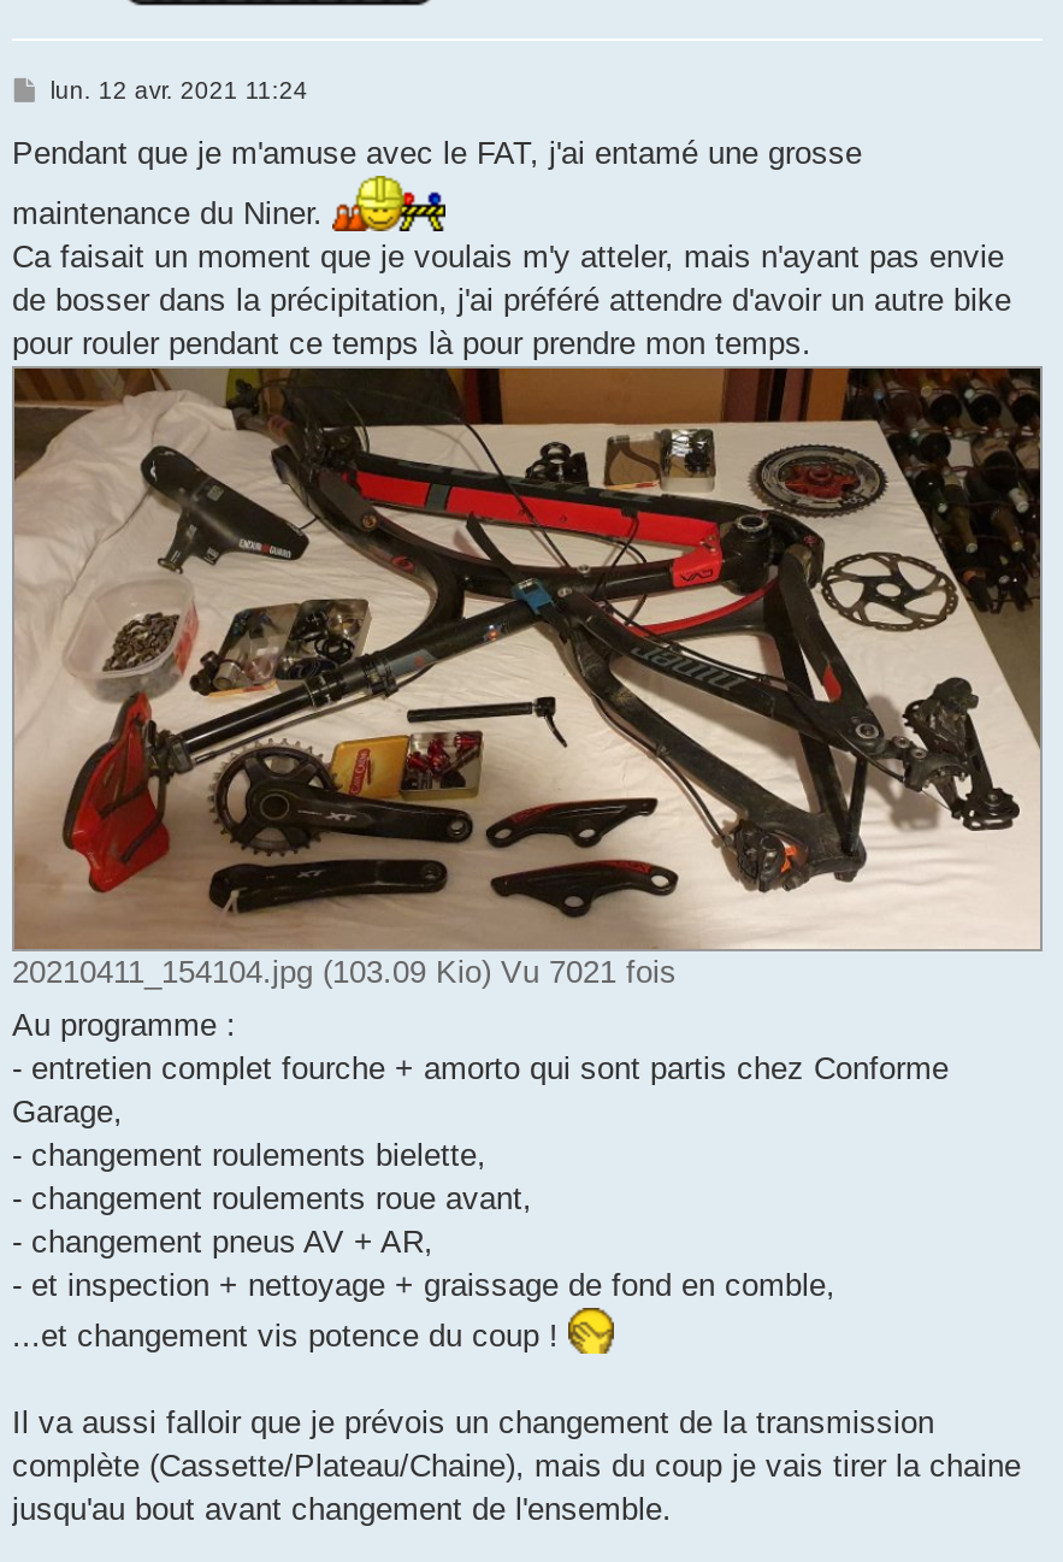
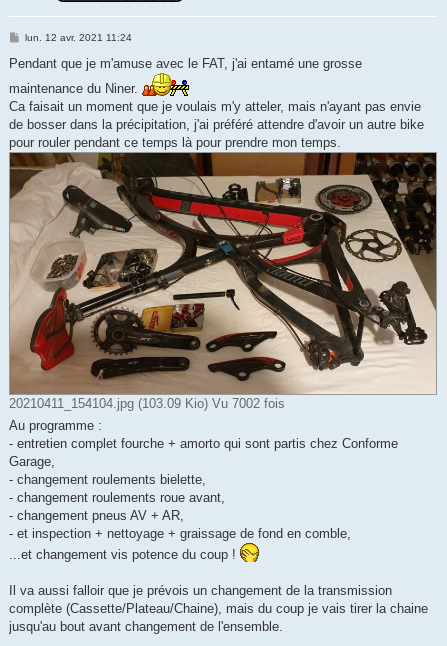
- 20210411_154104.jpg (103.09 Kio) Vu 7021 fois
+ 20210411_154104.jpg (103.09 Kio) Vu 7002 fois
